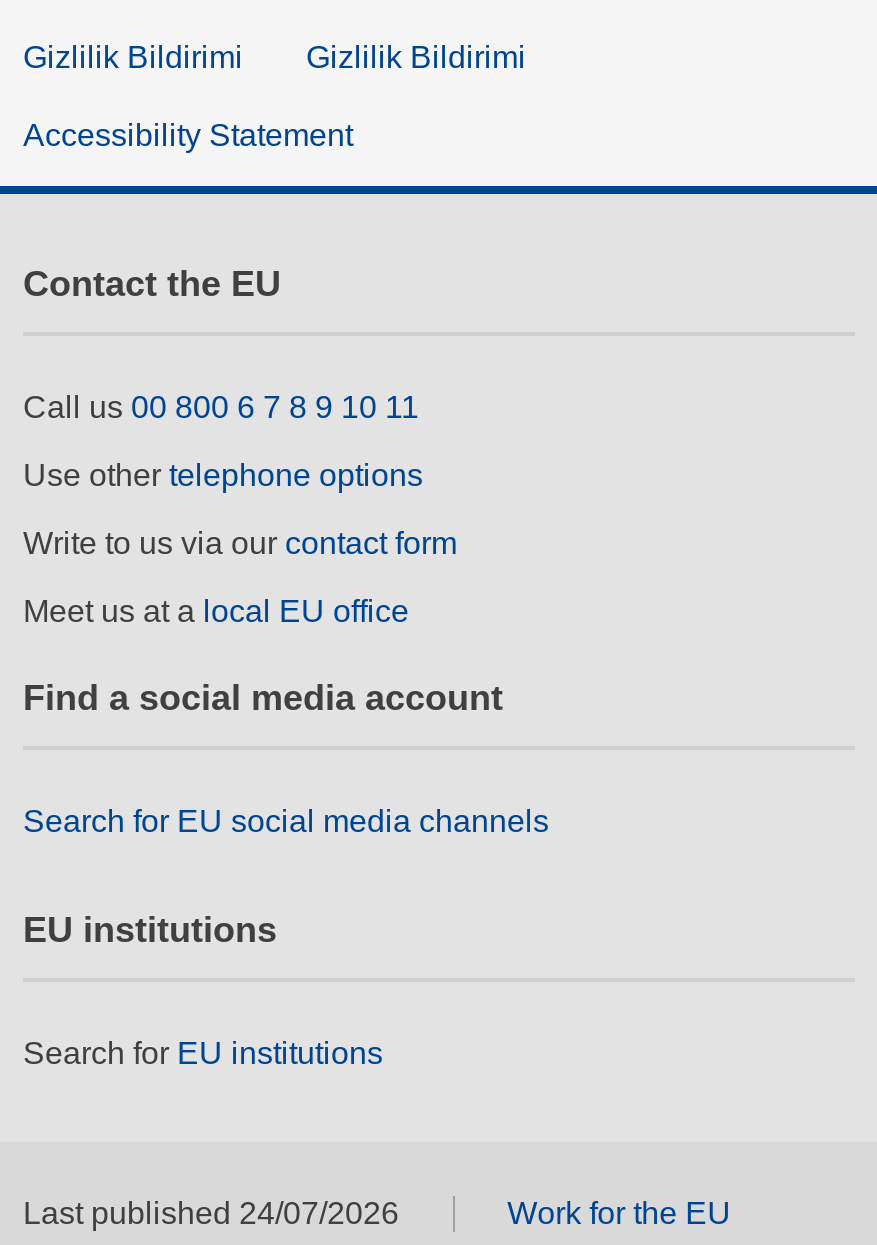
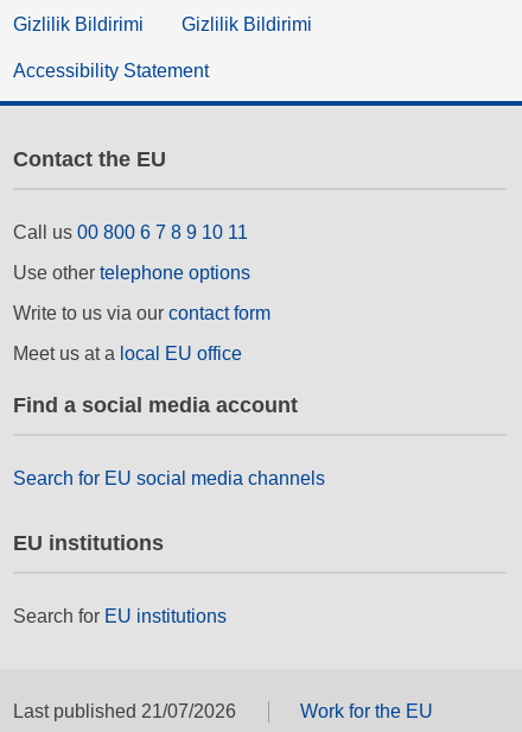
- Last published 24/07/2026
+ Last published 21/07/2026
